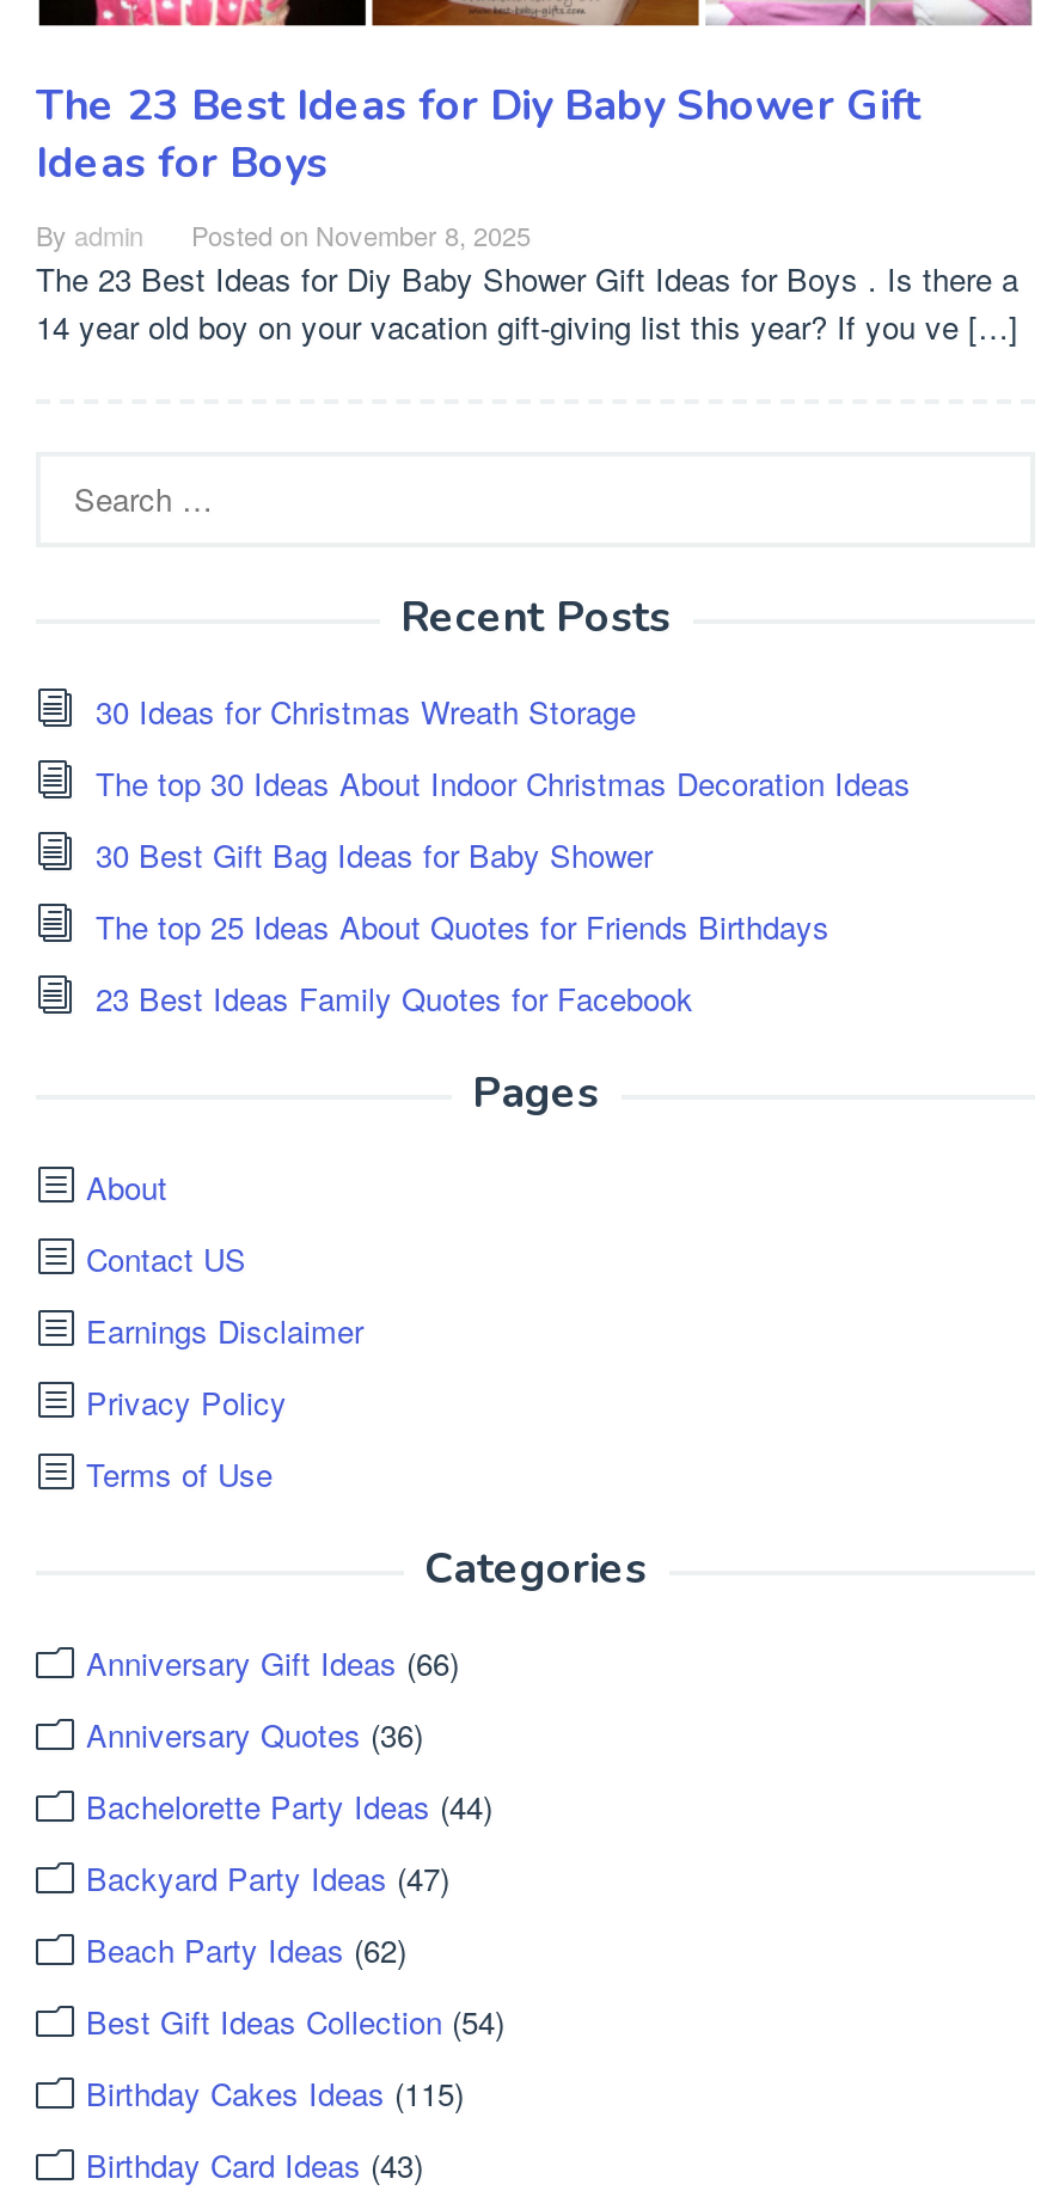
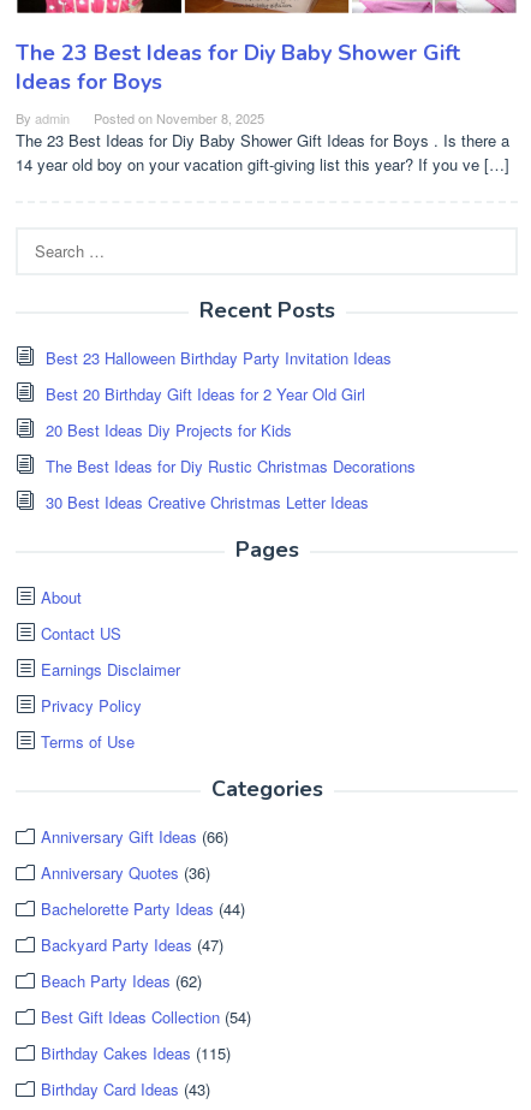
- 30 Ideas for Christmas Wreath Storage
+ Best 23 Halloween Birthday Party Invitation Ideas

- The top 30 Ideas About Indoor Christmas Decoration Ideas
+ Best 20 Birthday Gift Ideas for 2 Year Old Girl

- 30 Best Gift Bag Ideas for Baby Shower
+ 20 Best Ideas Diy Projects for Kids

- The top 25 Ideas About Quotes for Friends Birthdays
+ The Best Ideas for Diy Rustic Christmas Decorations

- 23 Best Ideas Family Quotes for Facebook
+ 30 Best Ideas Creative Christmas Letter Ideas
